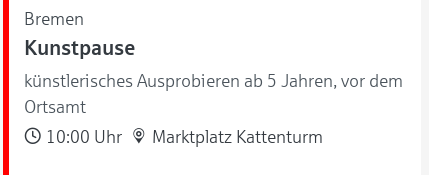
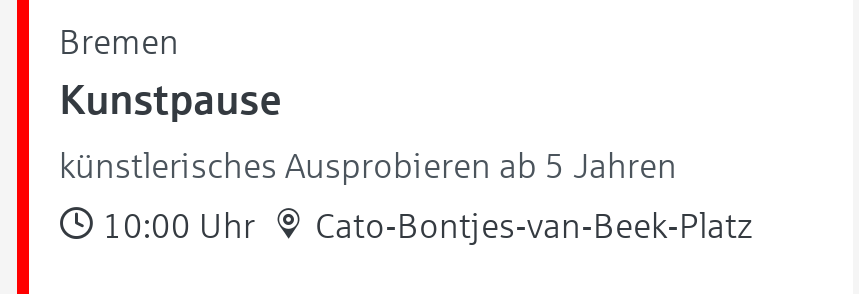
- künstlerisches Ausprobieren ab 5 Jahren, vor dem
- Ortsamt
+ künstlerisches Ausprobieren ab 5 Jahren

- Marktplatz Kattenturm
+ Cato-Bontjes-van-Beek-Platz
